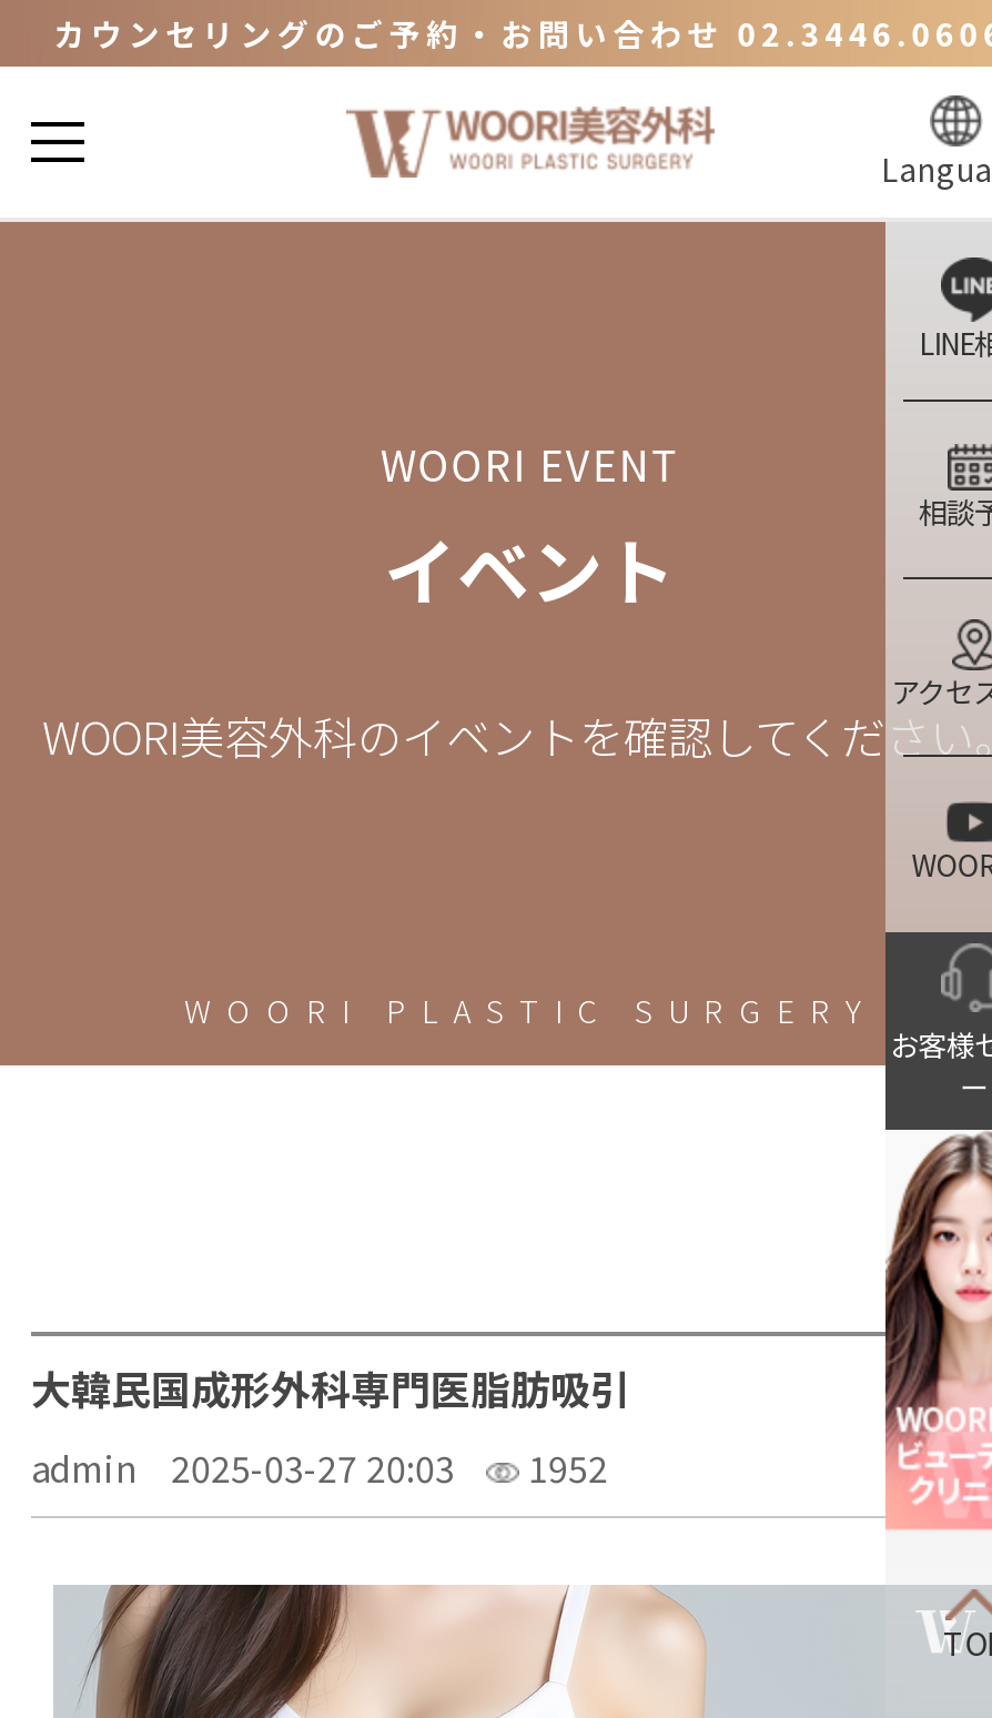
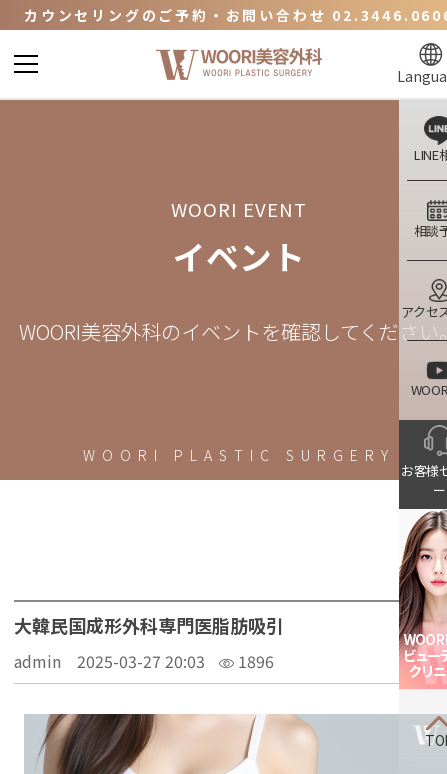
- admin 2025-03-27 20:03 1952
+ admin 2025-03-27 20:03 1896
